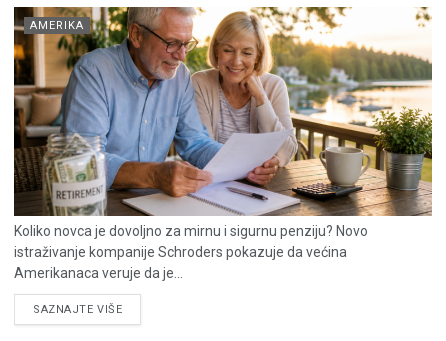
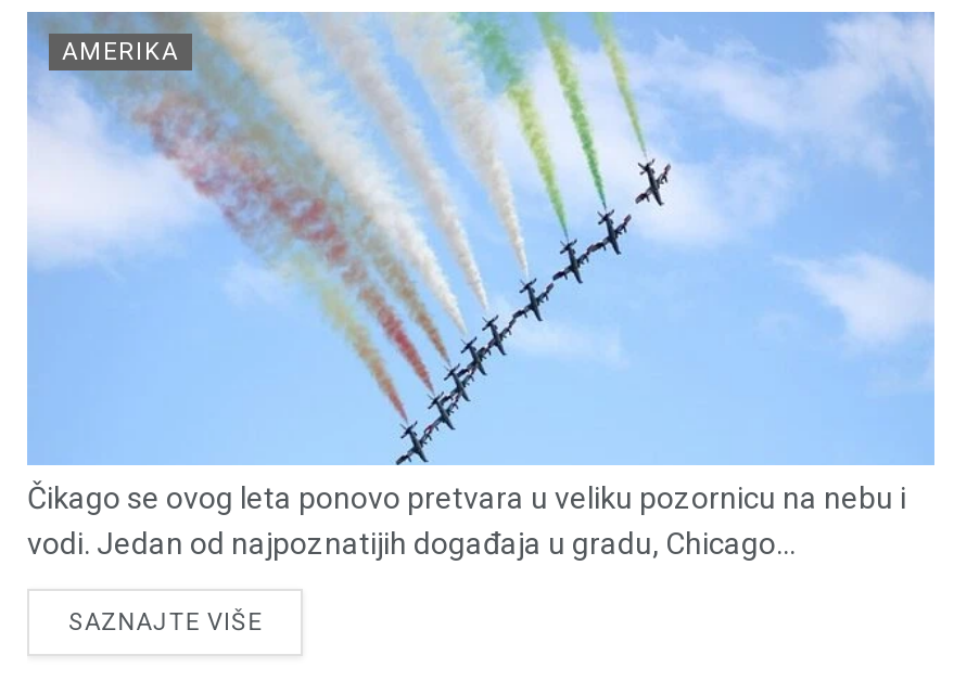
- [image]
- Koliko novca je dovoljno za mirnu i sigurnu penziju? Novo
- istraživanje kompanije Schroders pokazuje da većina
- Amerikanaca veruje da je...
+ [image]
+ Čikago se ovog leta ponovo pretvara u veliku pozornicu na nebu i
+ vodi. Jedan od najpoznatijih događaja u gradu, Chicago...
